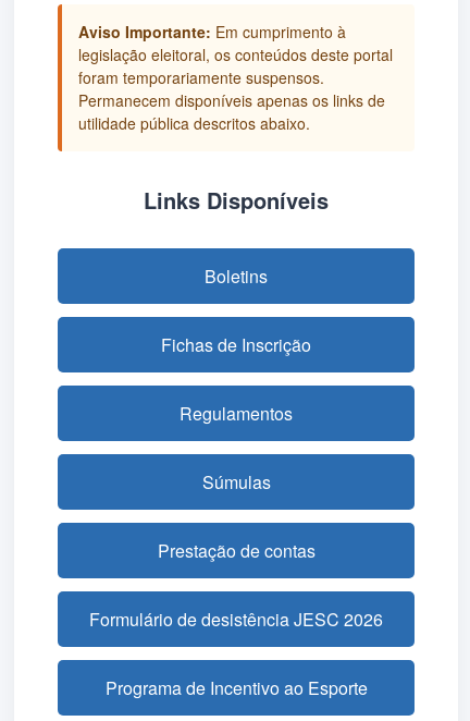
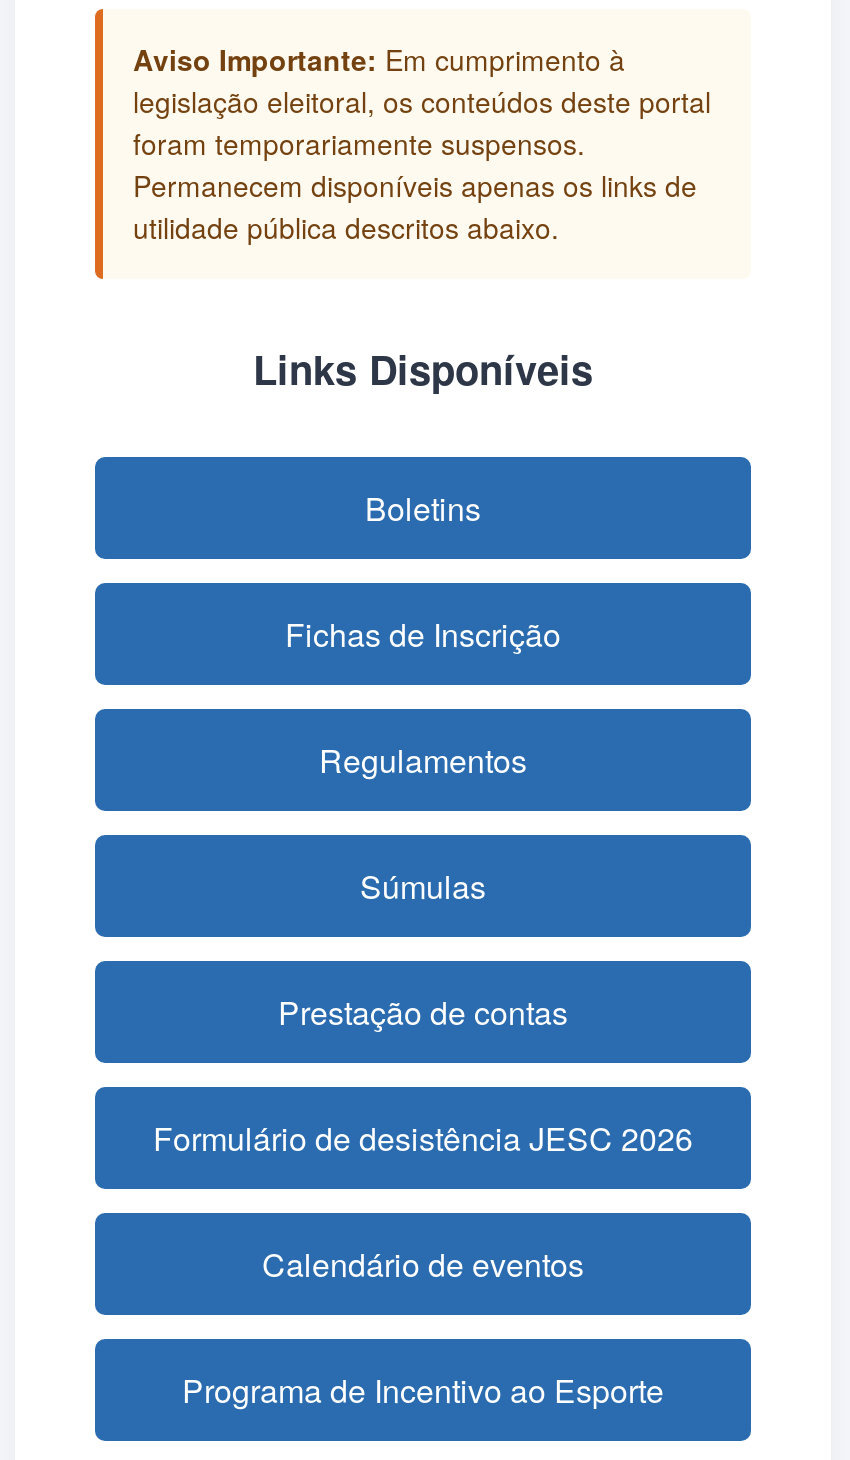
+ Calendário de eventos
